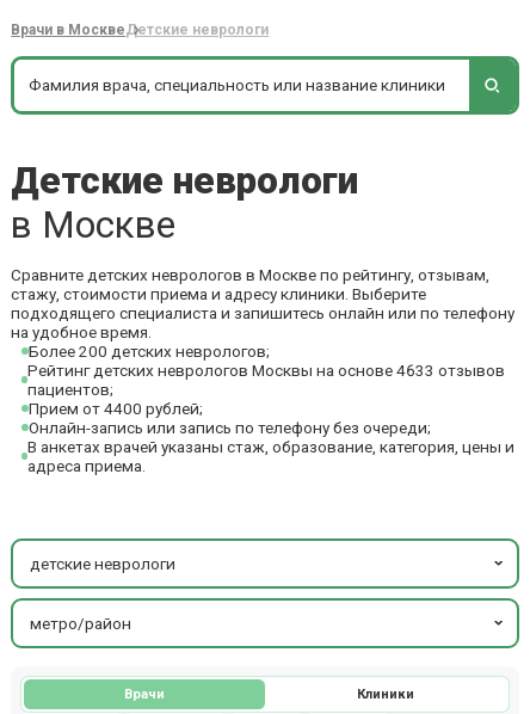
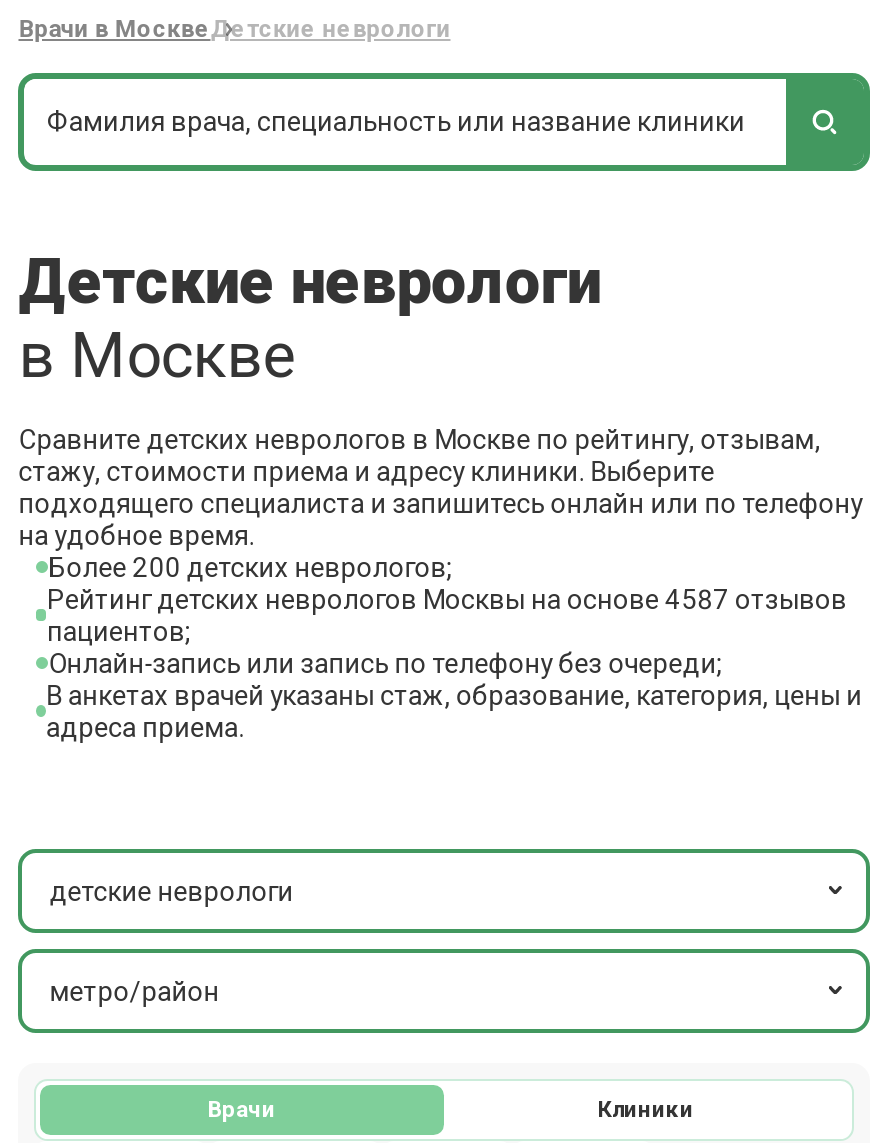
- Рейтинг детских неврологов Москвы на основе 4633 отзывов
+ Рейтинг детских неврологов Москвы на основе 4587 отзывов

- Прием от 4400 рублей;
